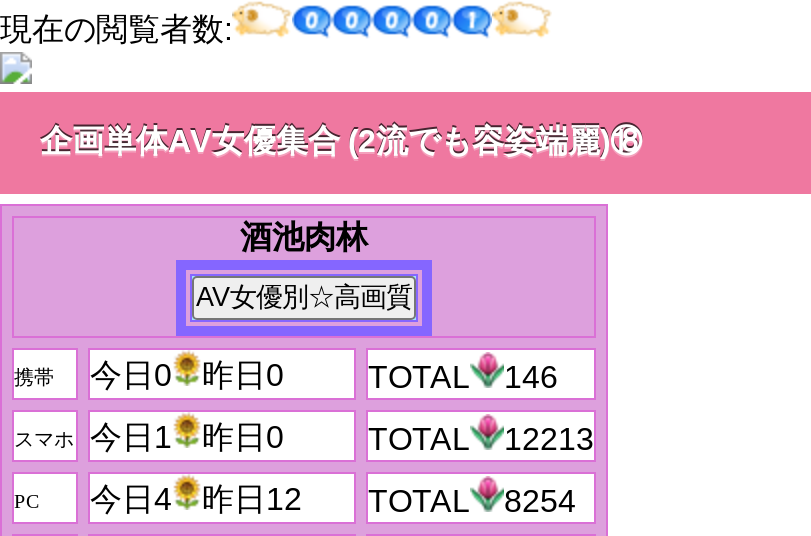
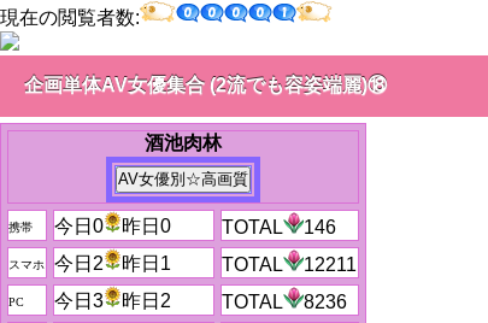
- 今日1
+ 今日2

- 昨日0
+ 昨日1

- TOTAL 12213
+ TOTAL 12211

- 今日4
+ 今日3

- 昨日12
+ 昨日2

- 8254
+ 8236
